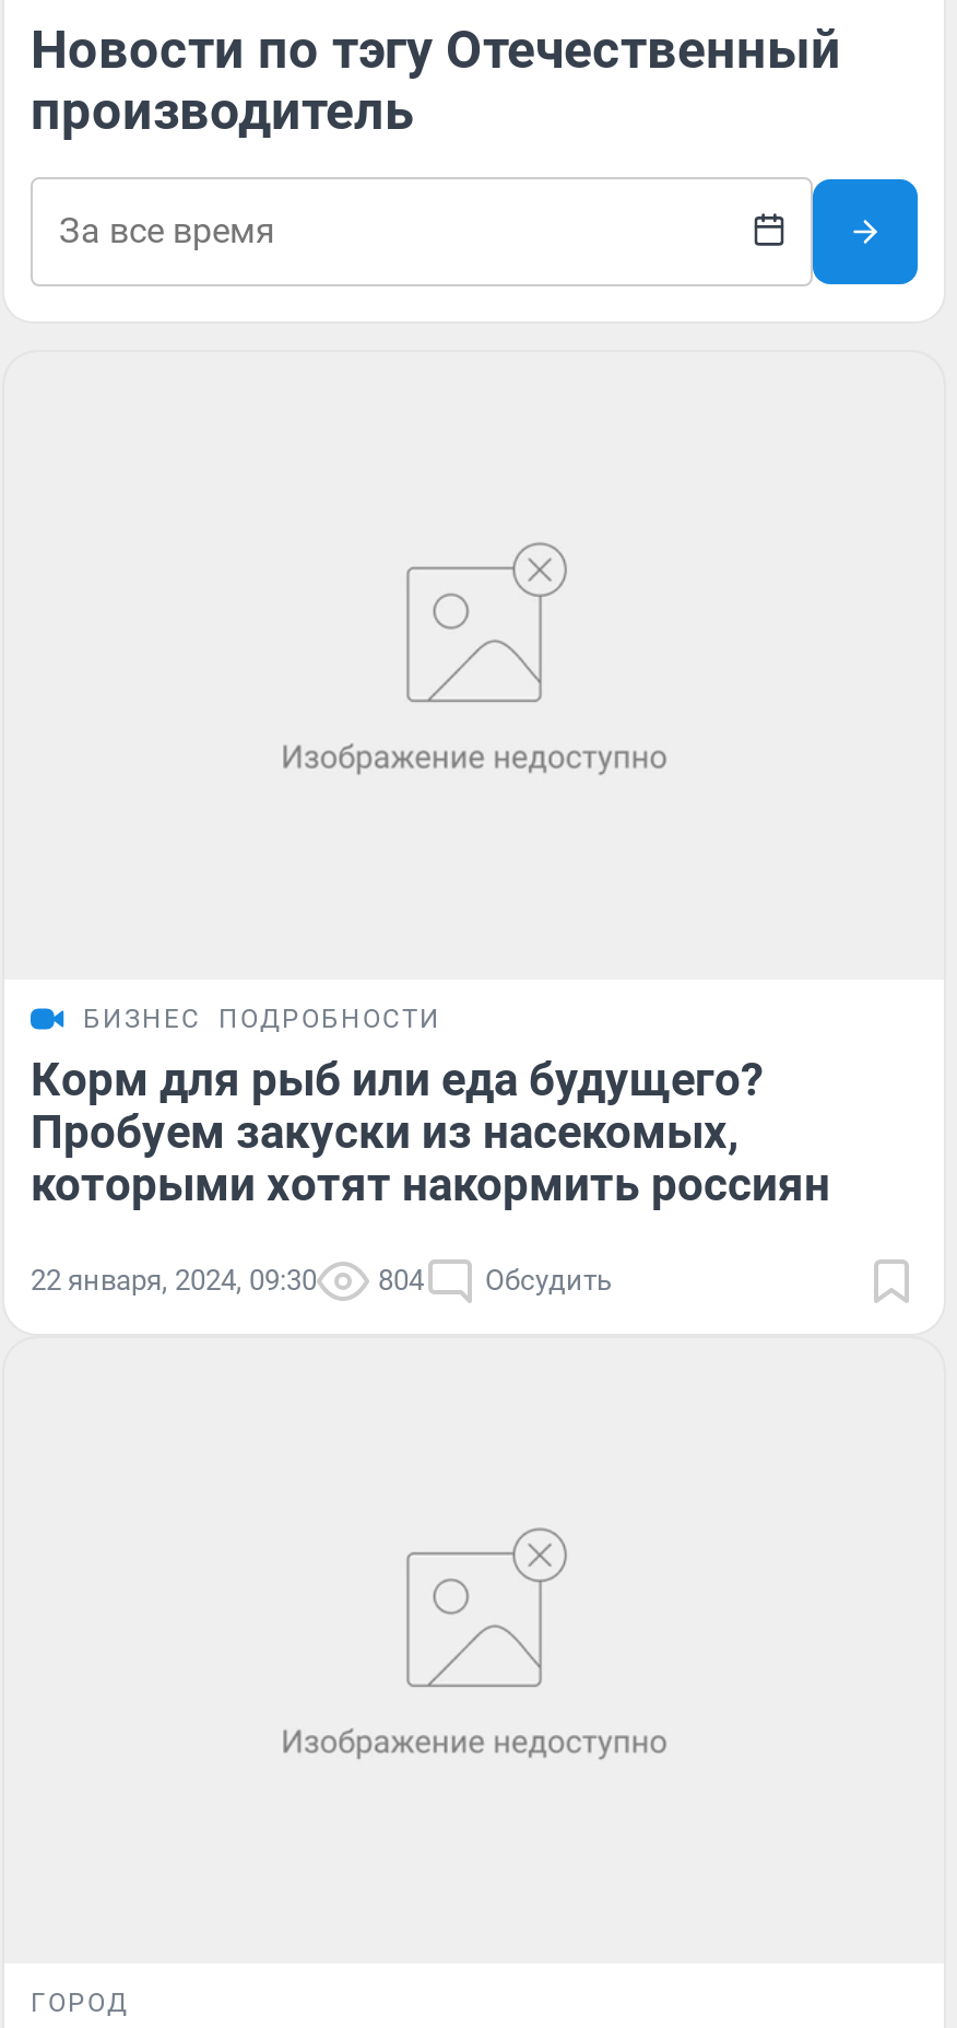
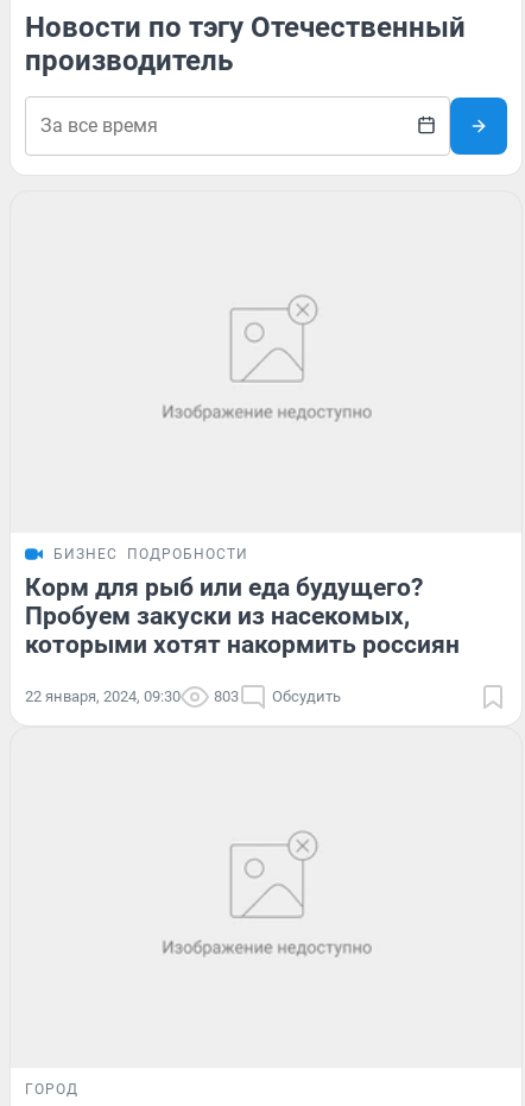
- 22 января, 2024, 09:30 804 Обсудить
+ 22 января, 2024, 09:30 803 Обсудить
